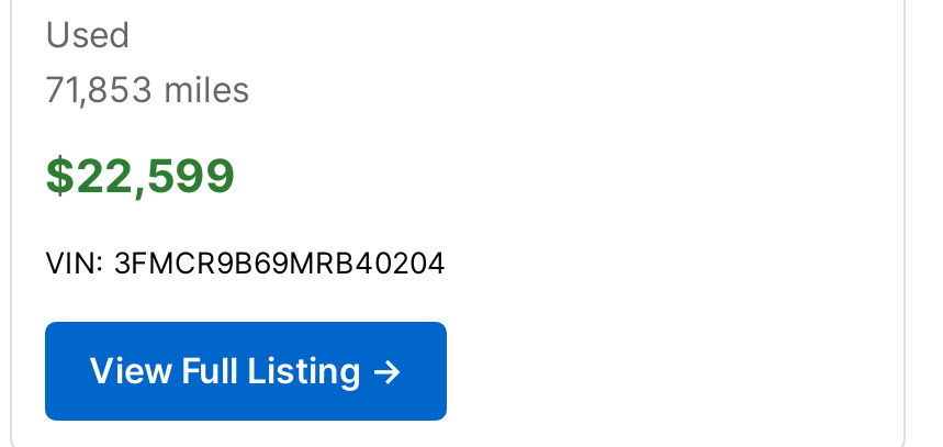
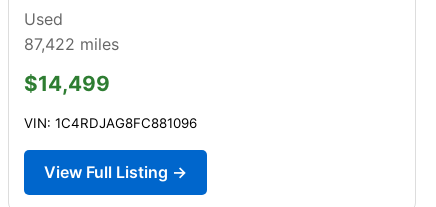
- 71,853 miles
+ 87,422 miles

- $22,599
+ $14,499

- VIN: 3FMCR9B69MRB40204
+ VIN: 1C4RDJAG8FC881096
